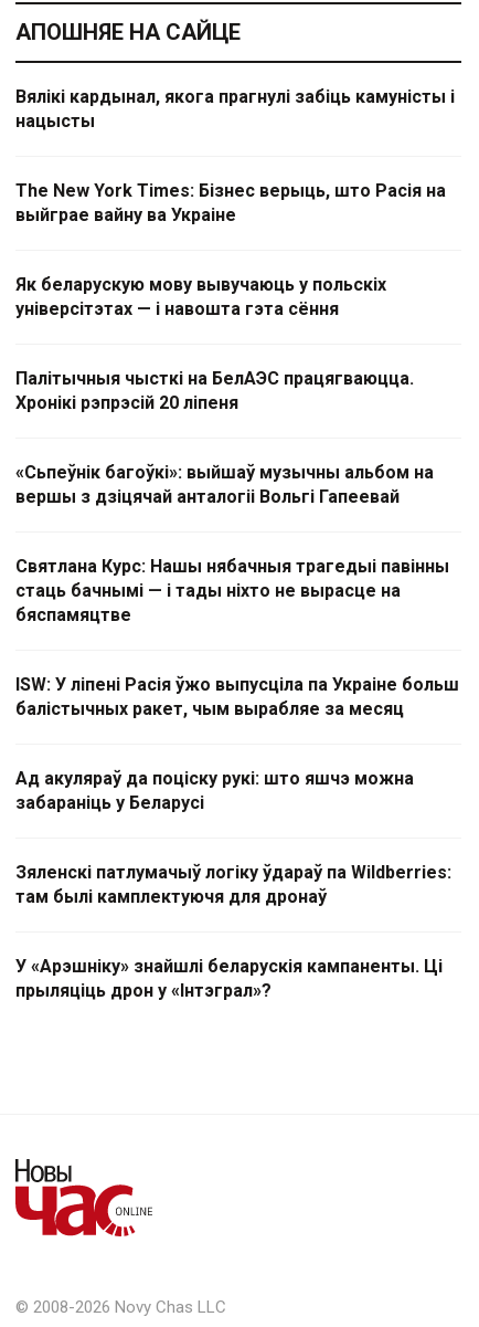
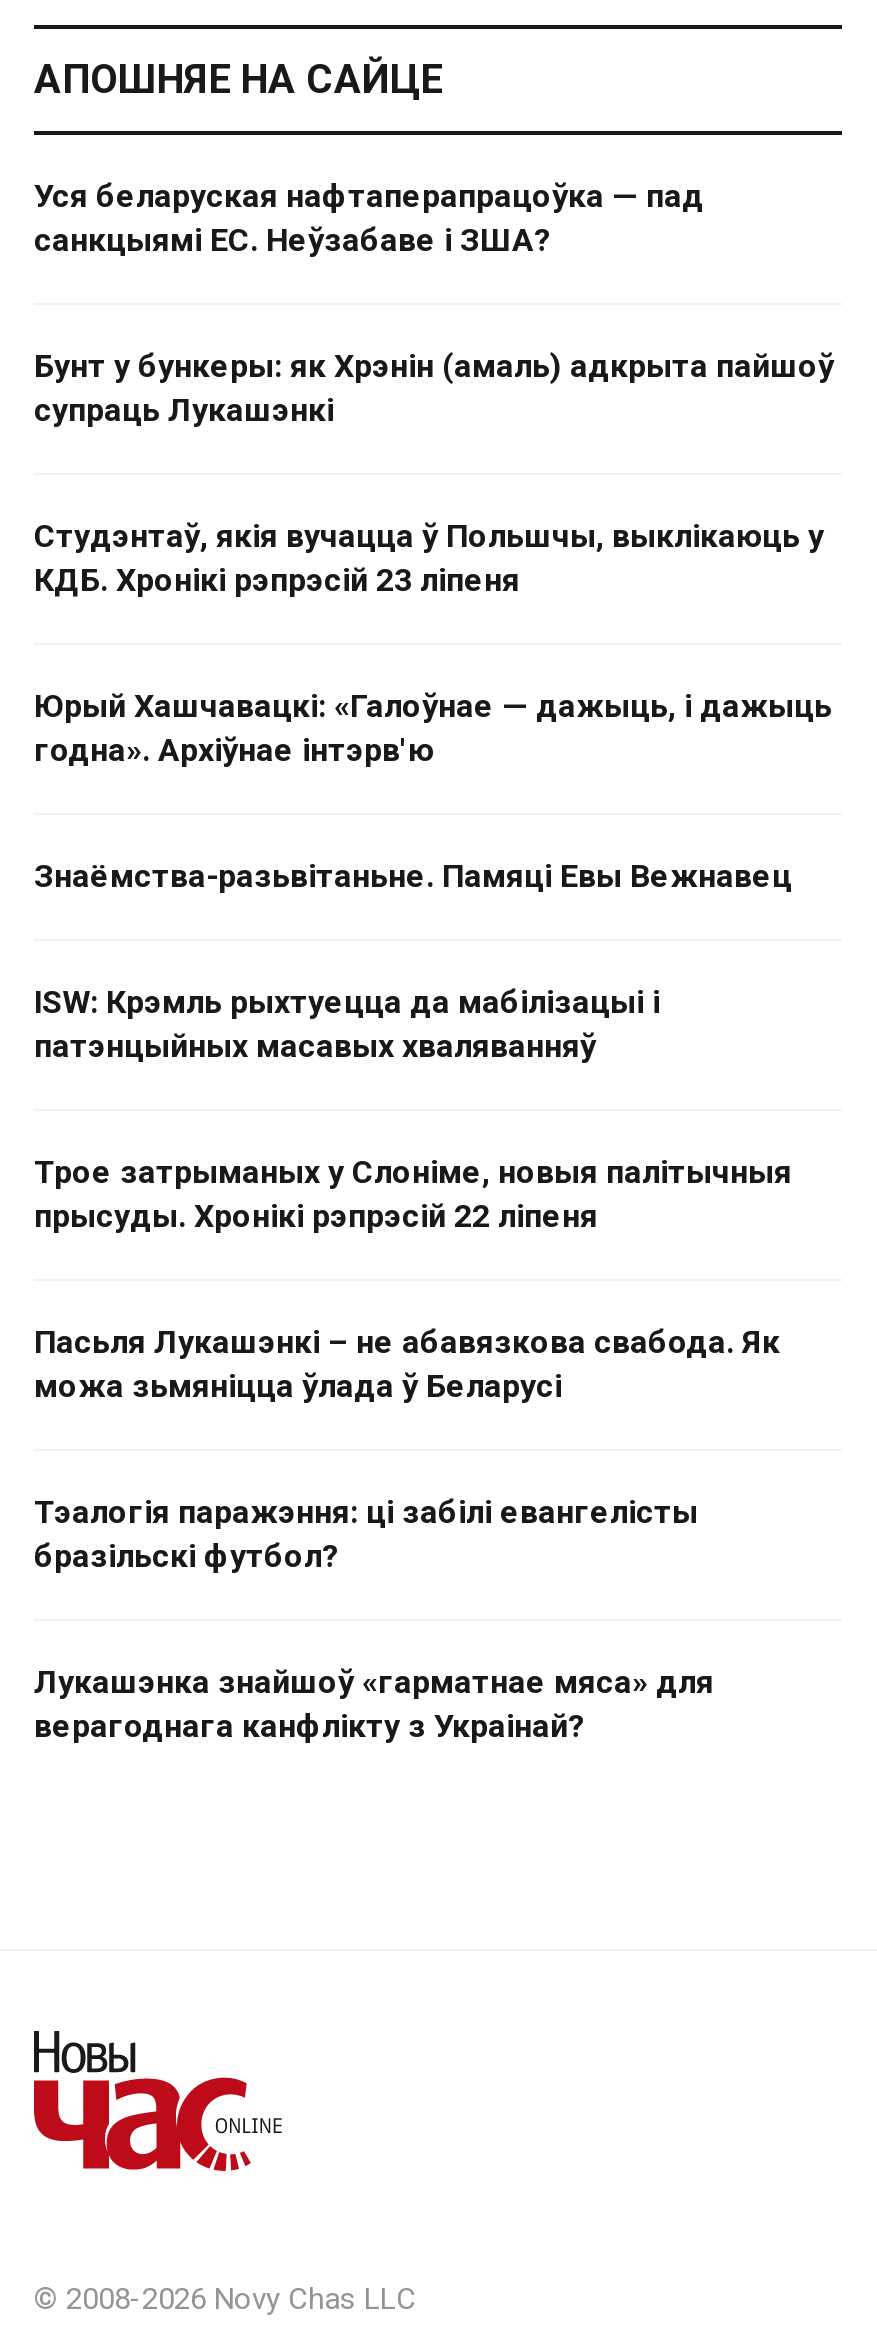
- Вялікі кардынал, якога прагнулі забіць камуністы і
- нацысты
+ Уся беларуская нафтаперапрацоўка — пад
+ санкцыямі ЕС. Неўзабаве і ЗША?

- The New York Times: Бізнес верыць, што Расія на
- выйграе вайну ва Украіне
+ Бунт у бункеры: як Хрэнін (амаль) адкрыта пайшоў
+ супраць Лукашэнкі

- Як беларускую мову вывучаюць у польскіх
- універсітэтах — і навошта гэта сёння
+ Студэнтаў, якія вучацца ў Польшчы, выклікаюць у
+ КДБ. Хронікі рэпрэсій 23 ліпеня

- Палітычныя чысткі на БелАЭС працягваюцца.
- Хронікі рэпрэсій 20 ліпеня
+ Юрый Хашчавацкі: «Галоўнае — дажыць, і дажыць
+ годна». Архіўнае інтэрв'ю

- «Сьпеўнік багоўкі»: выйшаў музычны альбом на
- вершы з дзіцячай анталогіі Вольгі Гапеевай
+ Знаёмства-разьвітаньне. Памяці Евы Вежнавец

- Святлана Курс: Нашы нябачныя трагедыі павінны
- стаць бачнымі — і тады ніхто не вырасце на
- бяспамяцтве
+ ISW: Крэмль рыхтуецца да мабілізацыі і
+ патэнцыйных масавых хваляванняў

- ISW: У ліпені Расія ўжо выпусціла па Украіне больш
- балістычных ракет, чым вырабляе за месяц
+ Трое затрыманых у Слоніме, новыя палітычныя
+ прысуды. Хронікі рэпрэсій 22 ліпеня

- Ад акуляраў да поціску рукі: што яшчэ можна
- забараніць у Беларусі
+ Пасьля Лукашэнкі – не абавязкова свабода. Як
+ можа зьмяніцца ўлада ў Беларусі

- Зяленскі патлумачыў логіку ўдараў па Wildberries:
- там былі камплектуючя для дронаў
+ Тэалогія паражэння: ці забілі евангелісты
+ бразільскі футбол?

- У «Арэшніку» знайшлі беларускія кампаненты. Ці
- прыляціць дрон у «Інтэграл»?
+ Лукашэнка знайшоў «гарматнае мяса» для
+ верагоднага канфлікту з Украінай?
